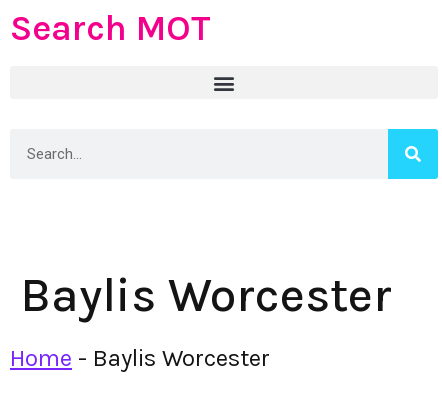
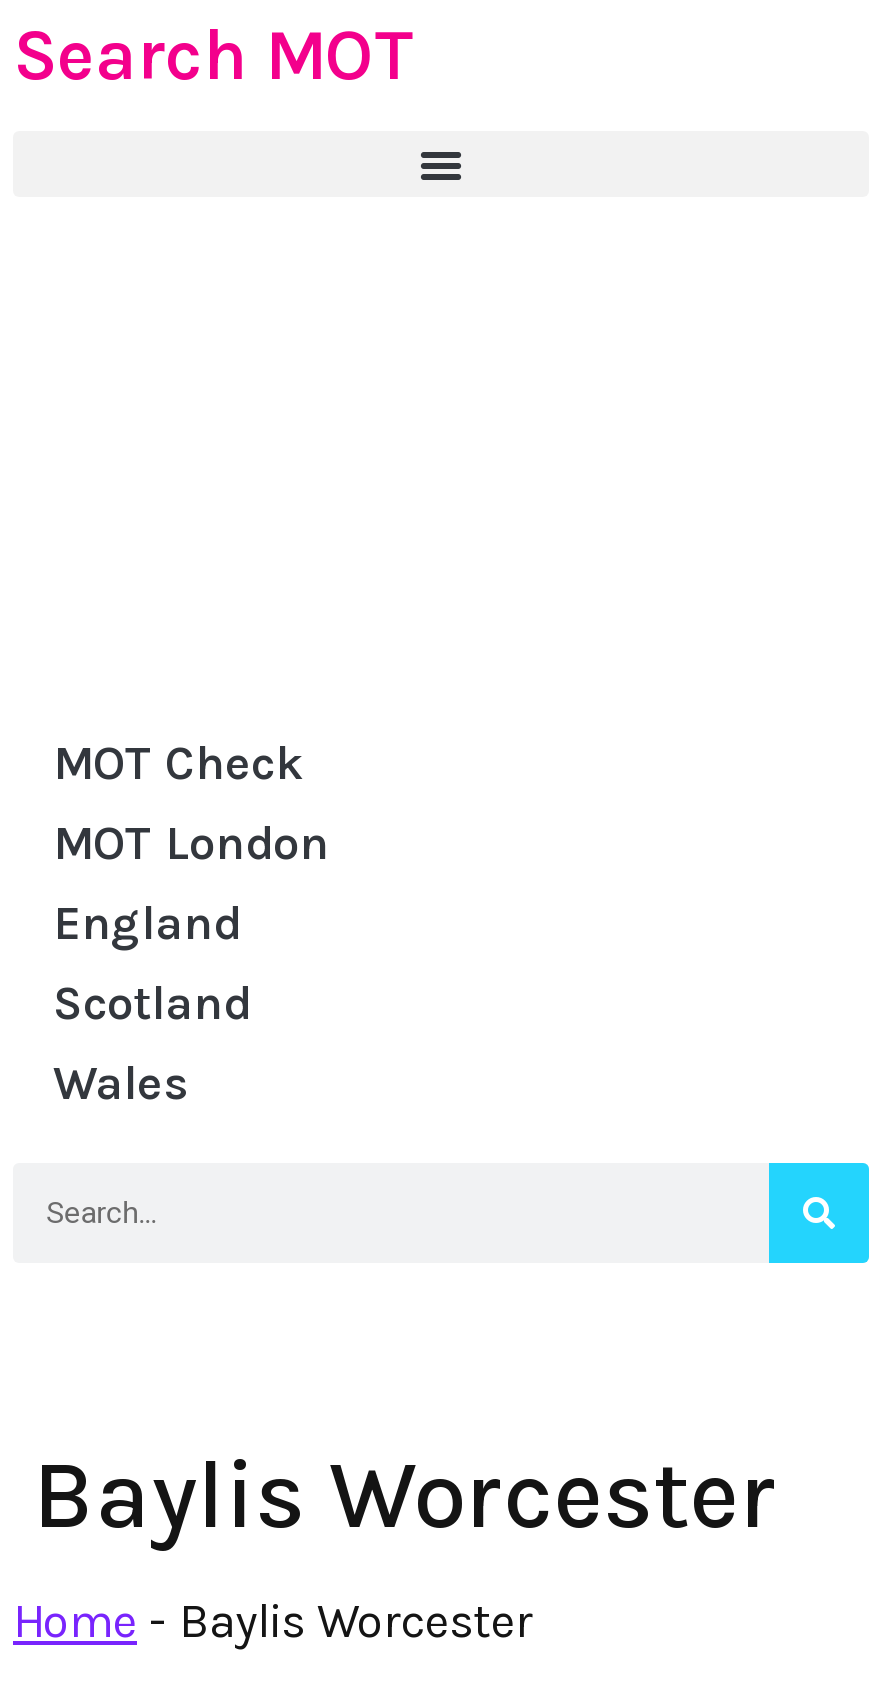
+ MOT Check
+ MOT London
+ England
+ Scotland
+ Wales
